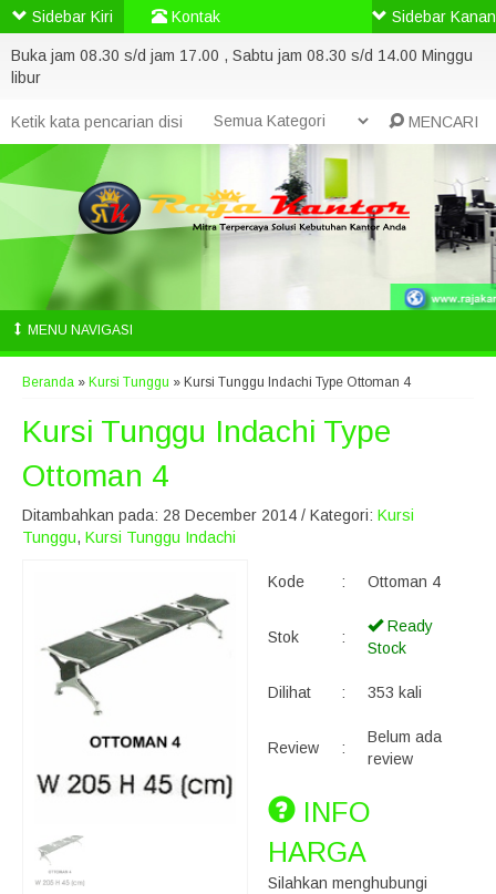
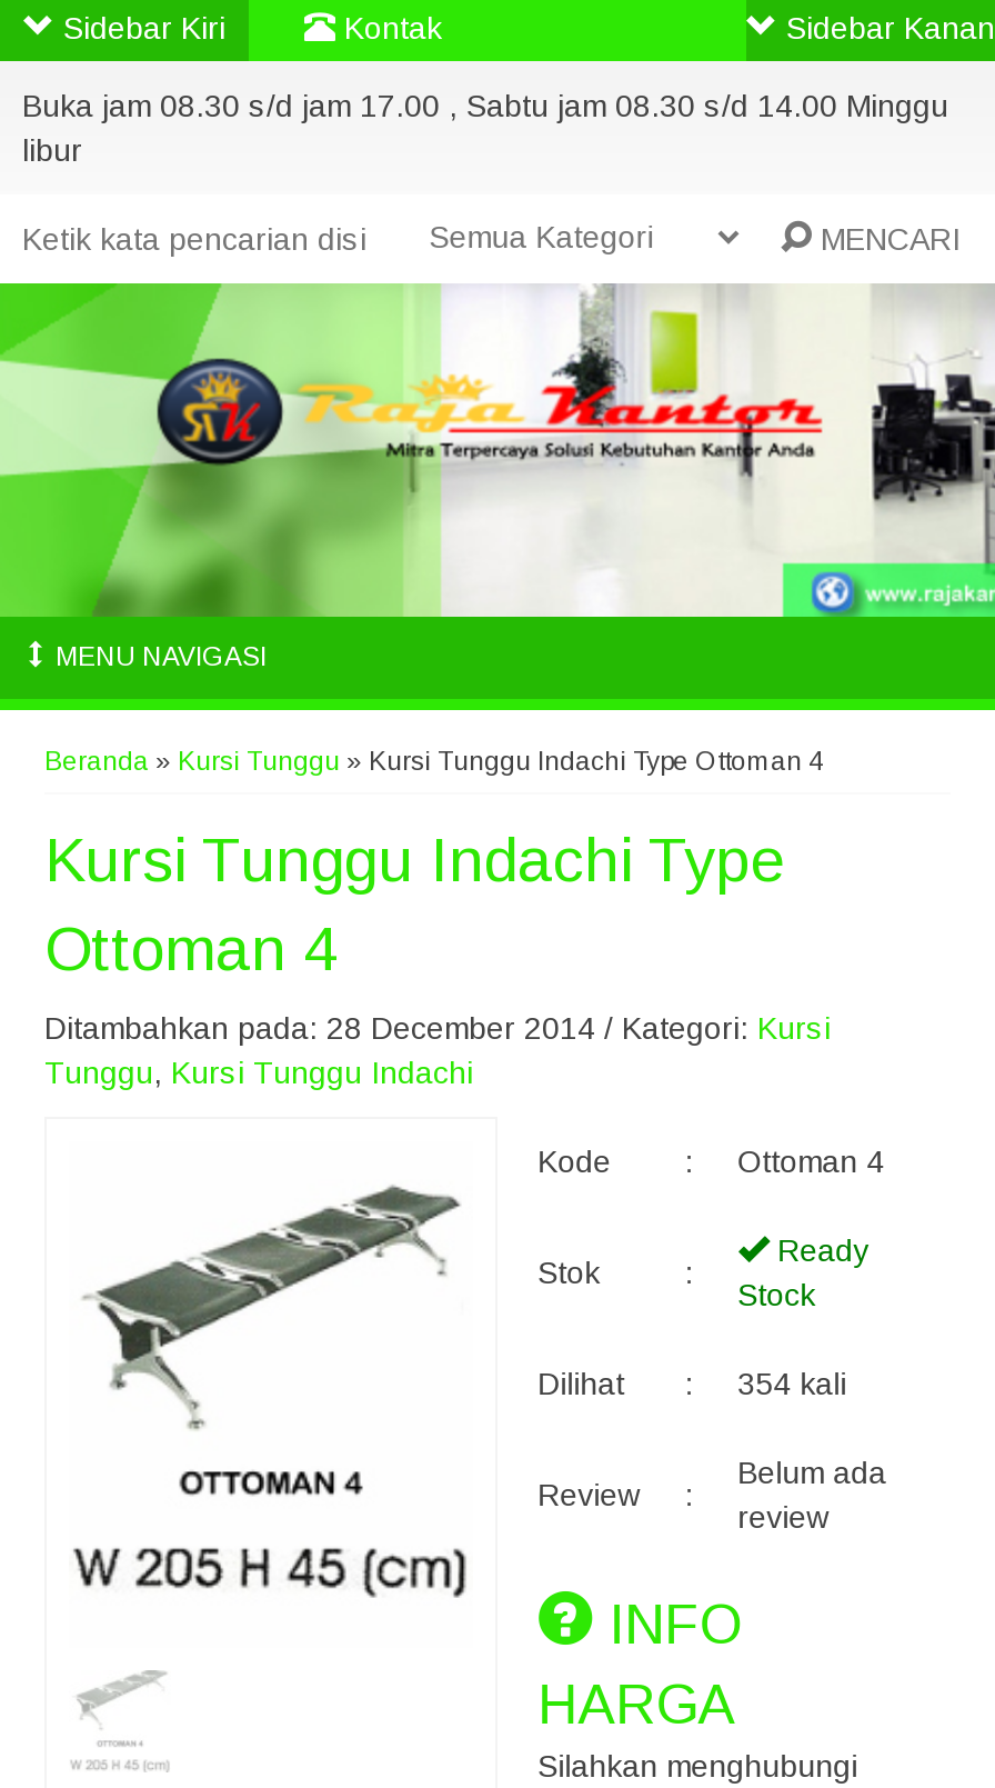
- 353 kali
+ 354 kali
